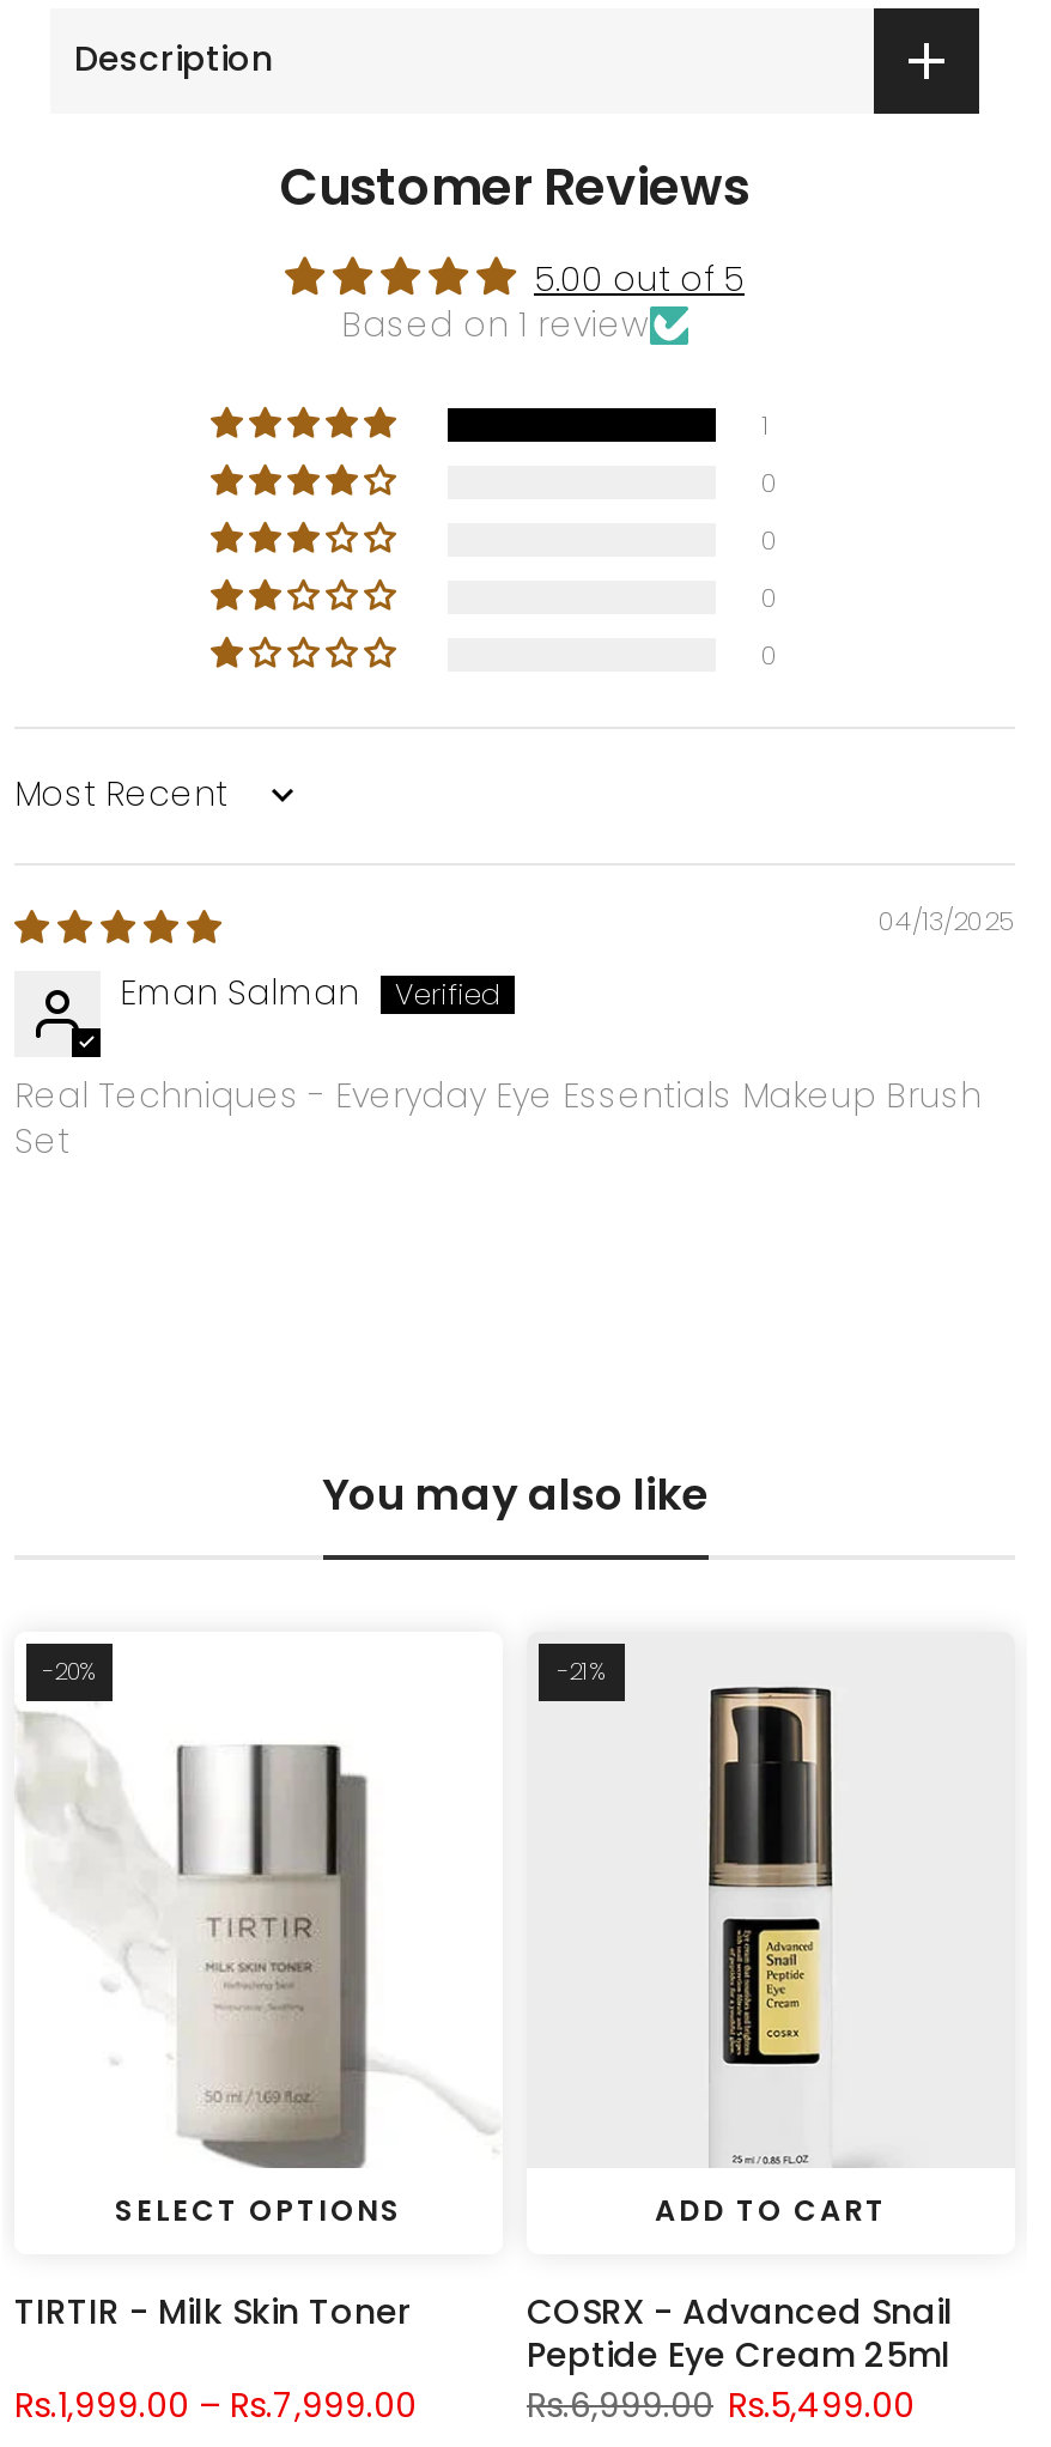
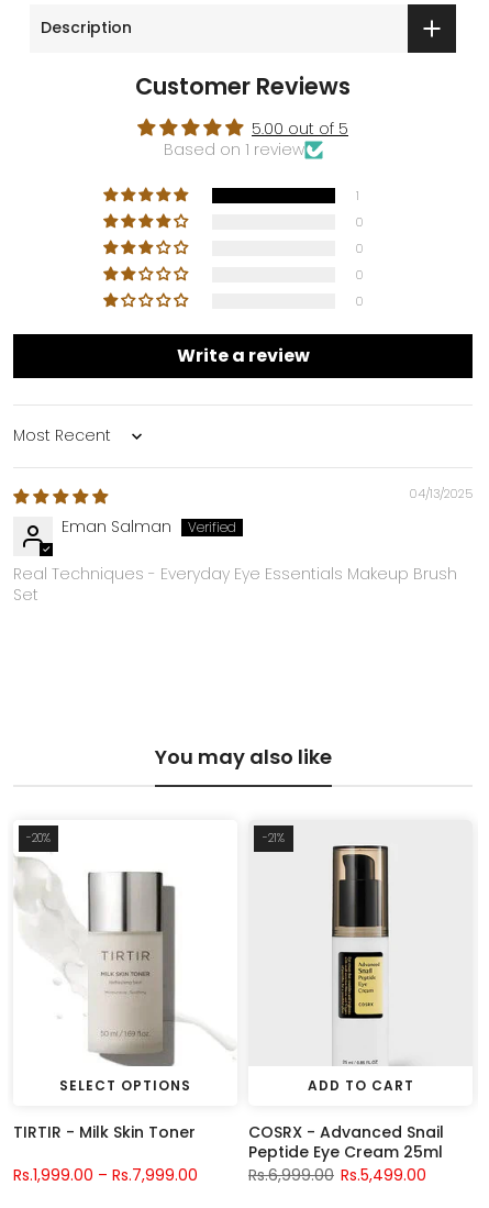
+ Write a review
